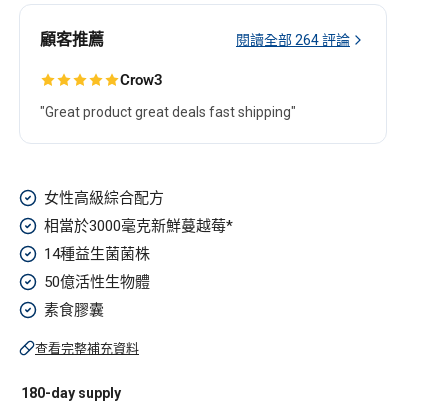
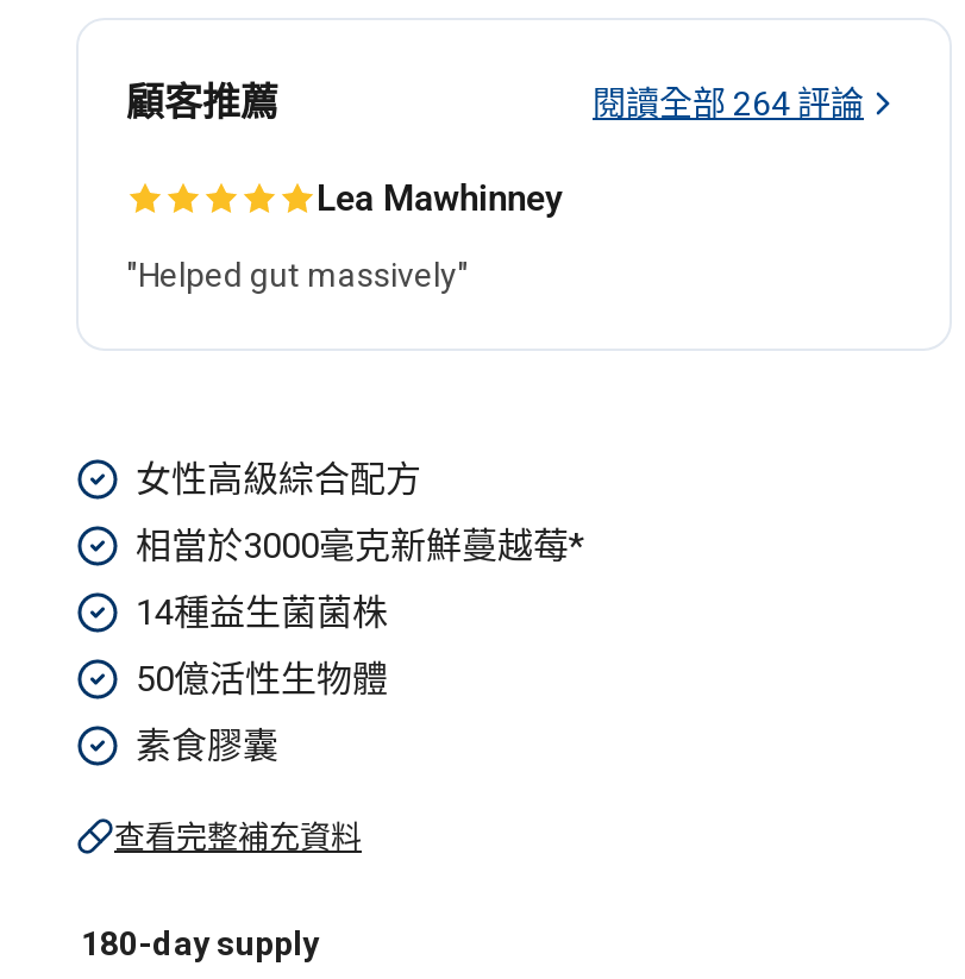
- Crow3
+ Lea Mawhinney

- "Great product great deals fast shipping"
+ "Helped gut massively"
